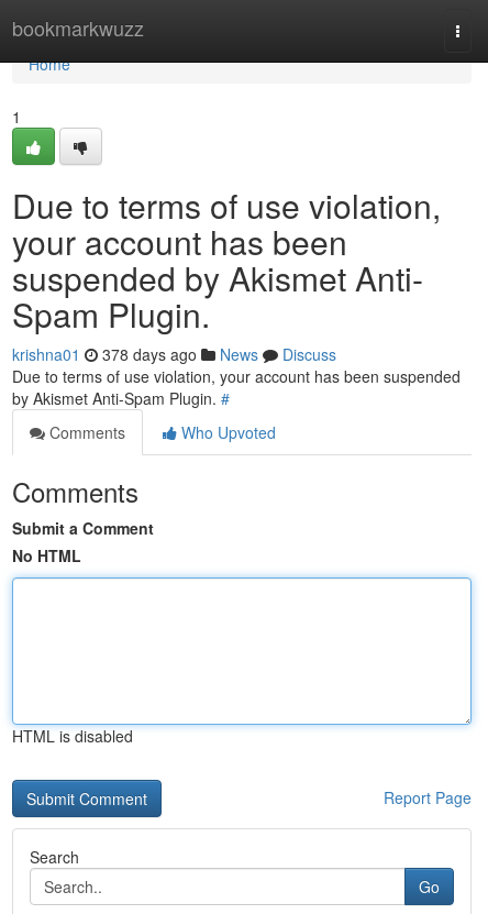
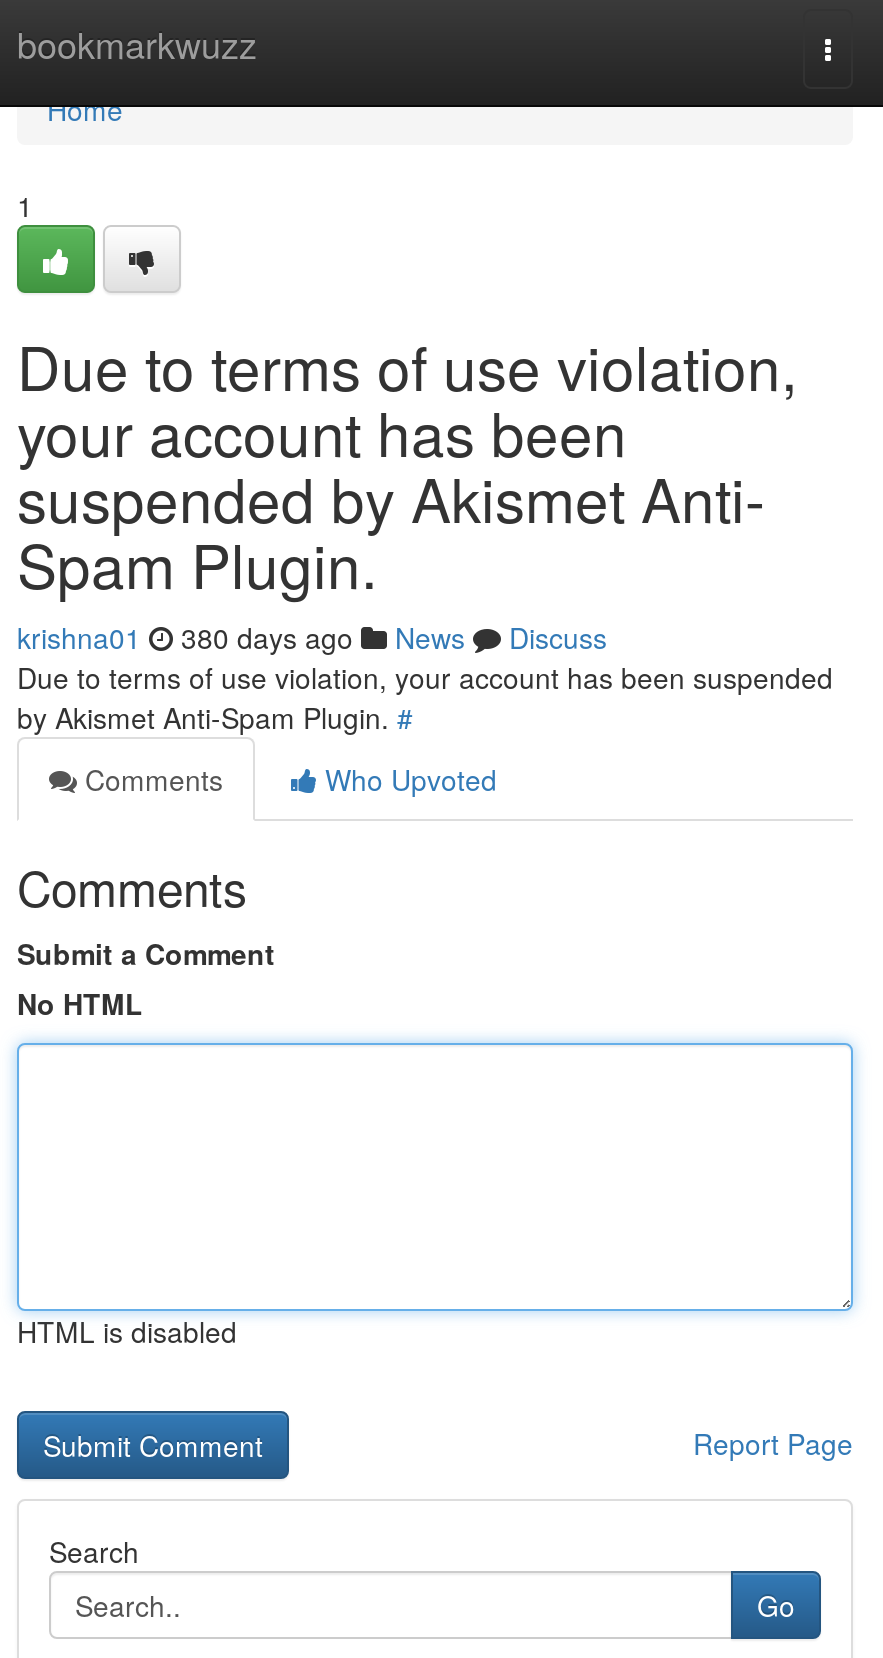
- krishna01 378 days ago News Discuss
+ krishna01 380 days ago News Discuss
